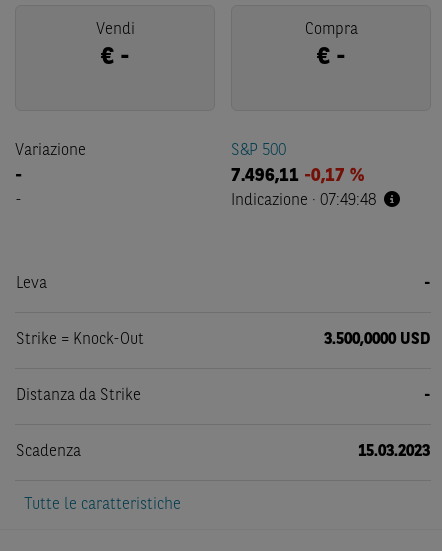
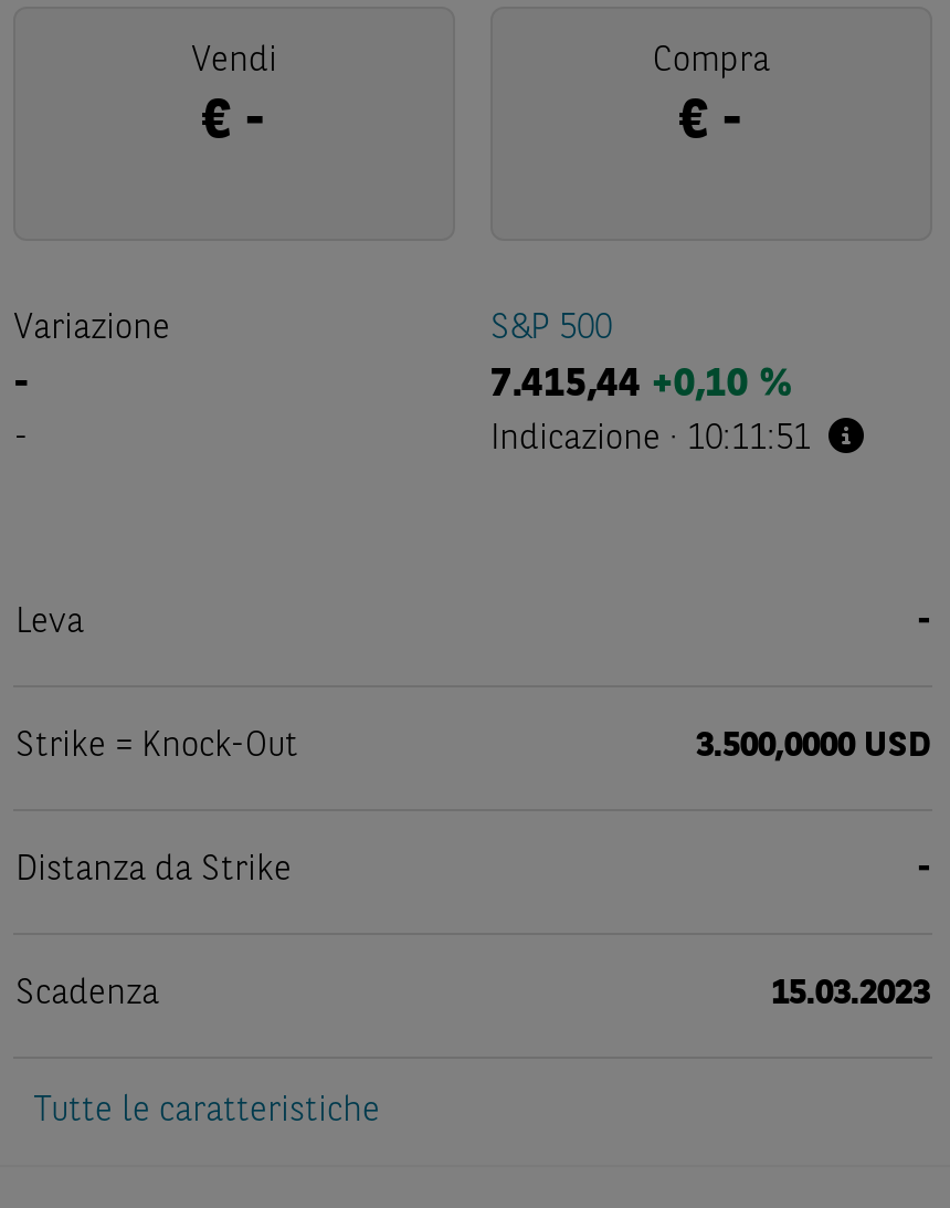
- 7.496,11 -0,17 %
+ 7.415,44 +0,10 %

- Indicazione · 07:49:48
+ Indicazione · 10:11:51
